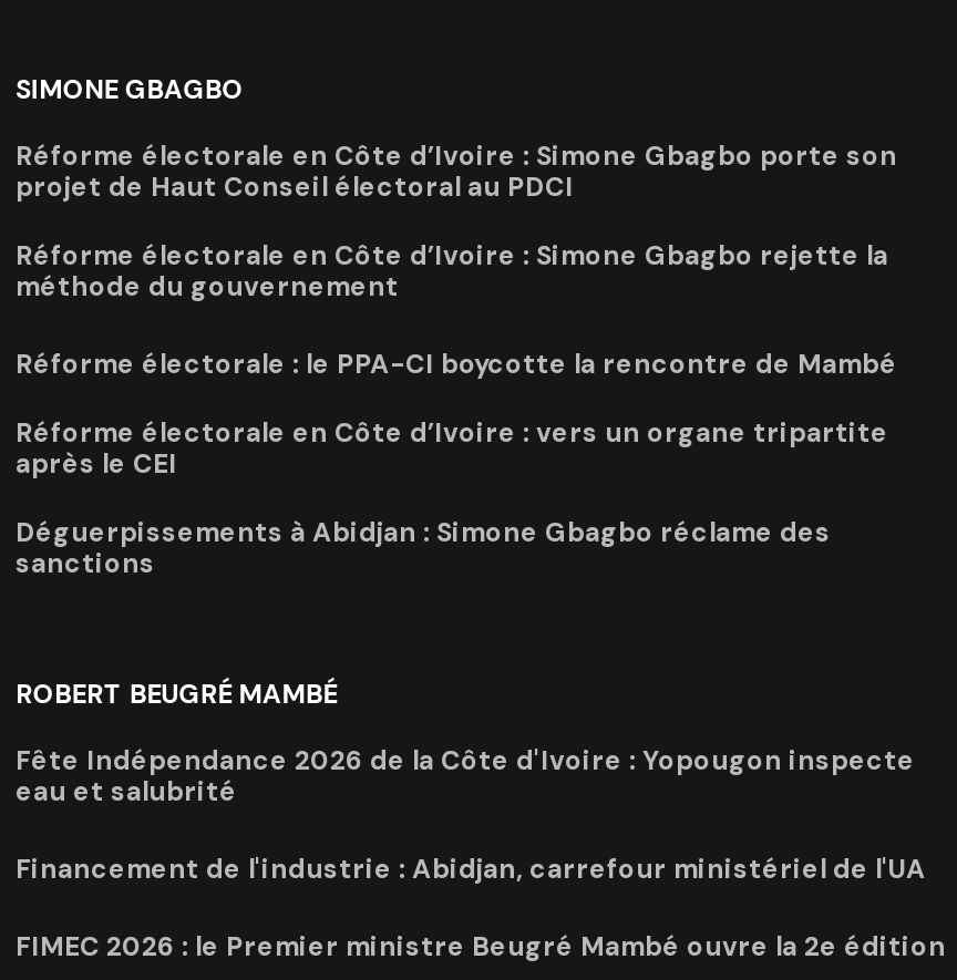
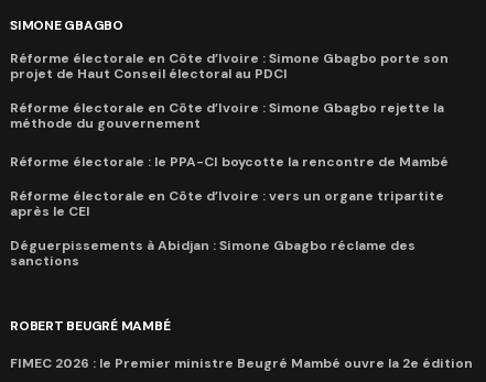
- Fête Indépendance 2026 de la Côte d'Ivoire : Yopougon inspecte
- eau et salubrité
- Financement de l'industrie : Abidjan, carrefour ministériel de l'UA
